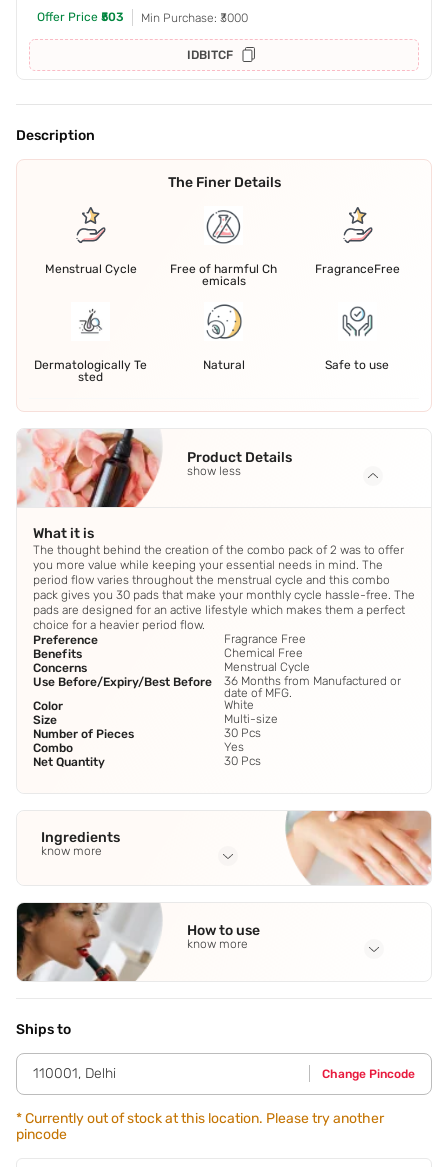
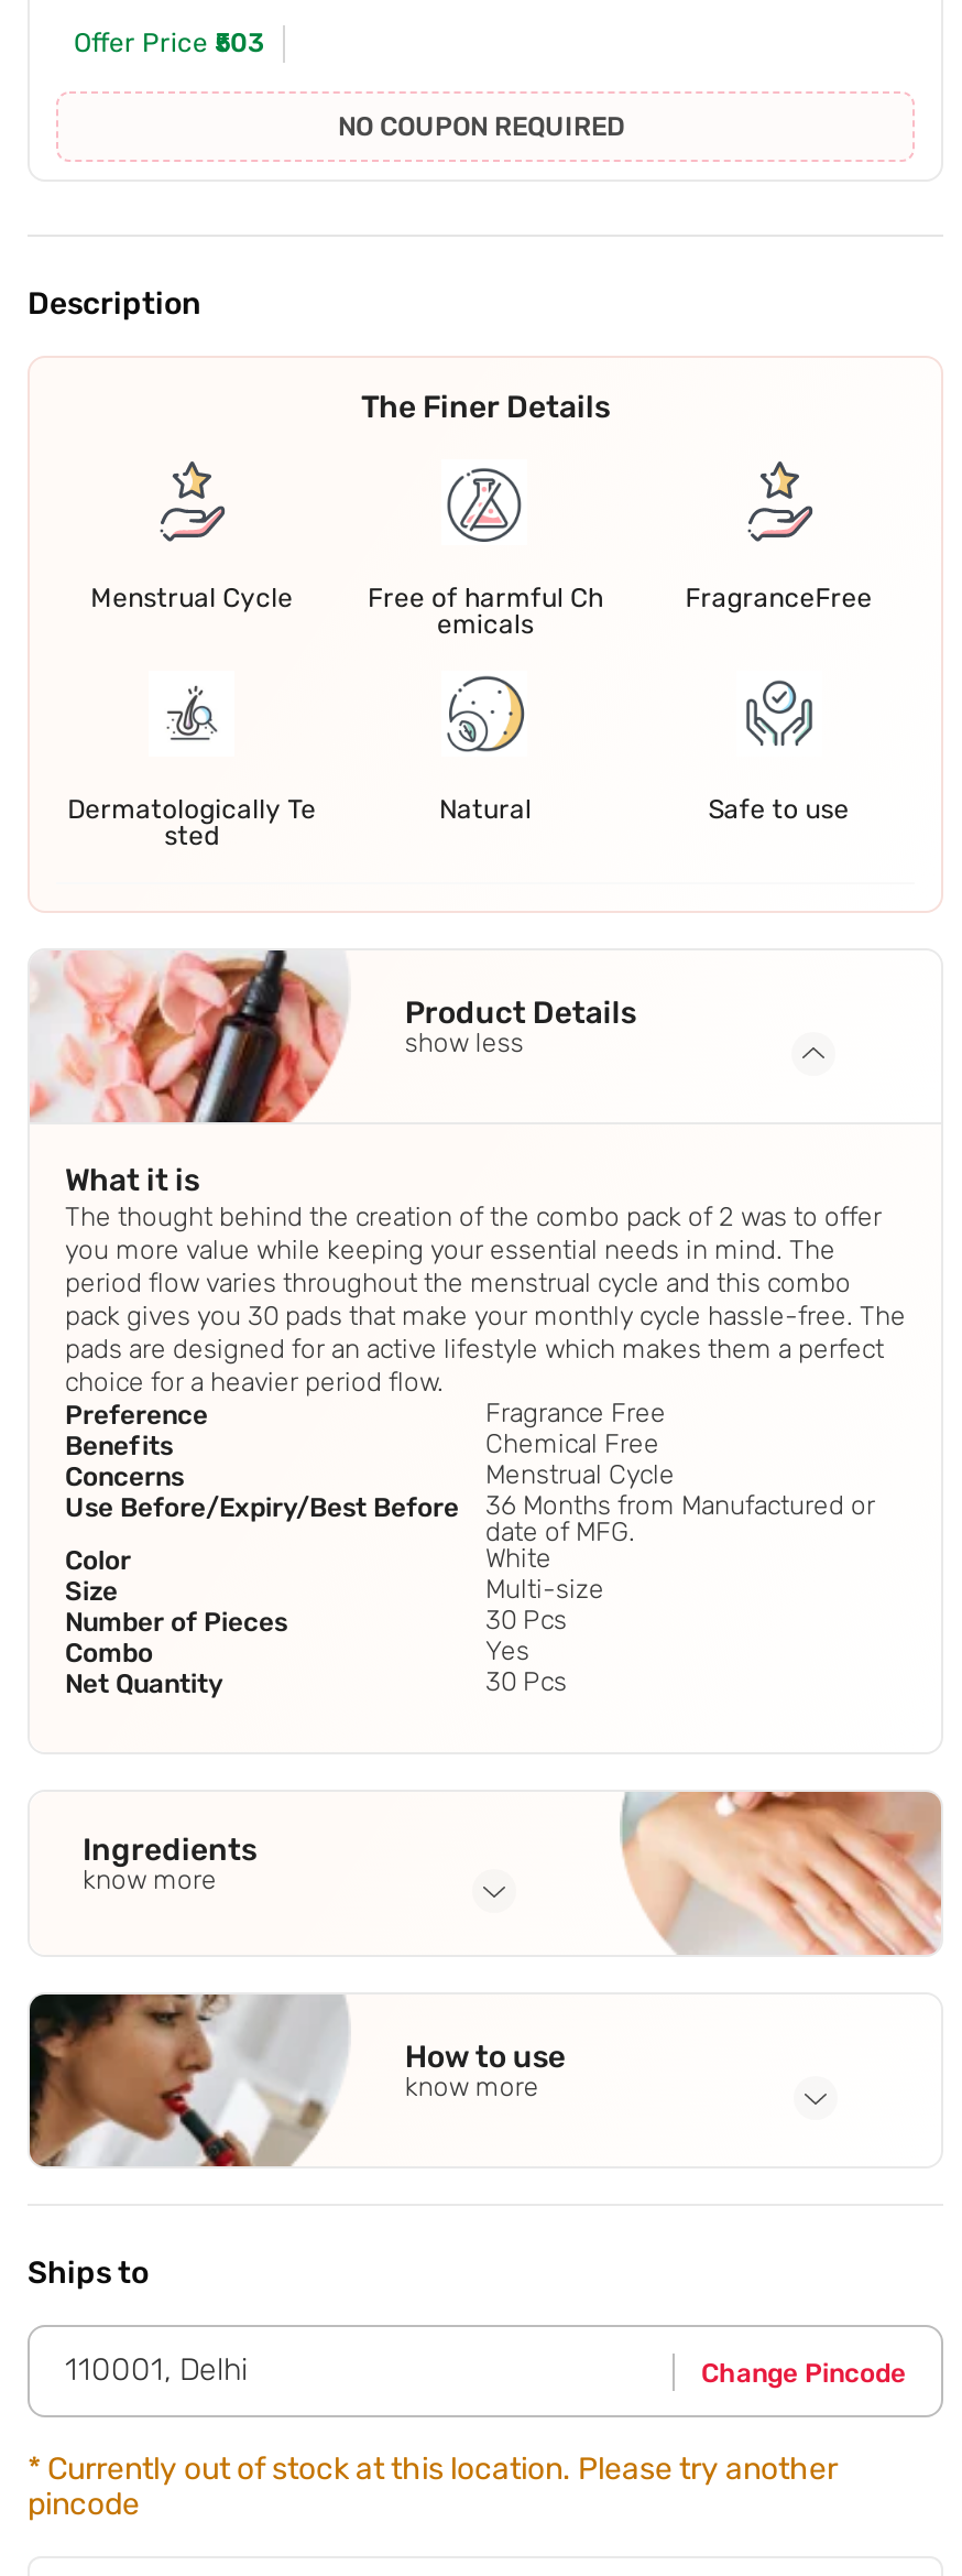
- Min Purchase: ₹3000
- IDBITCF
+ NO COUPON REQUIRED
